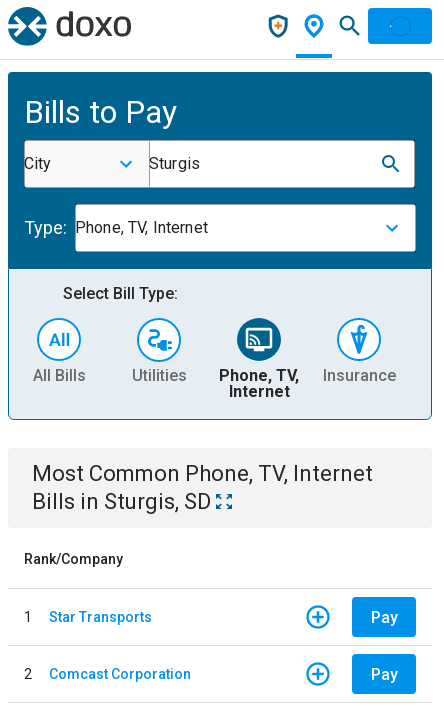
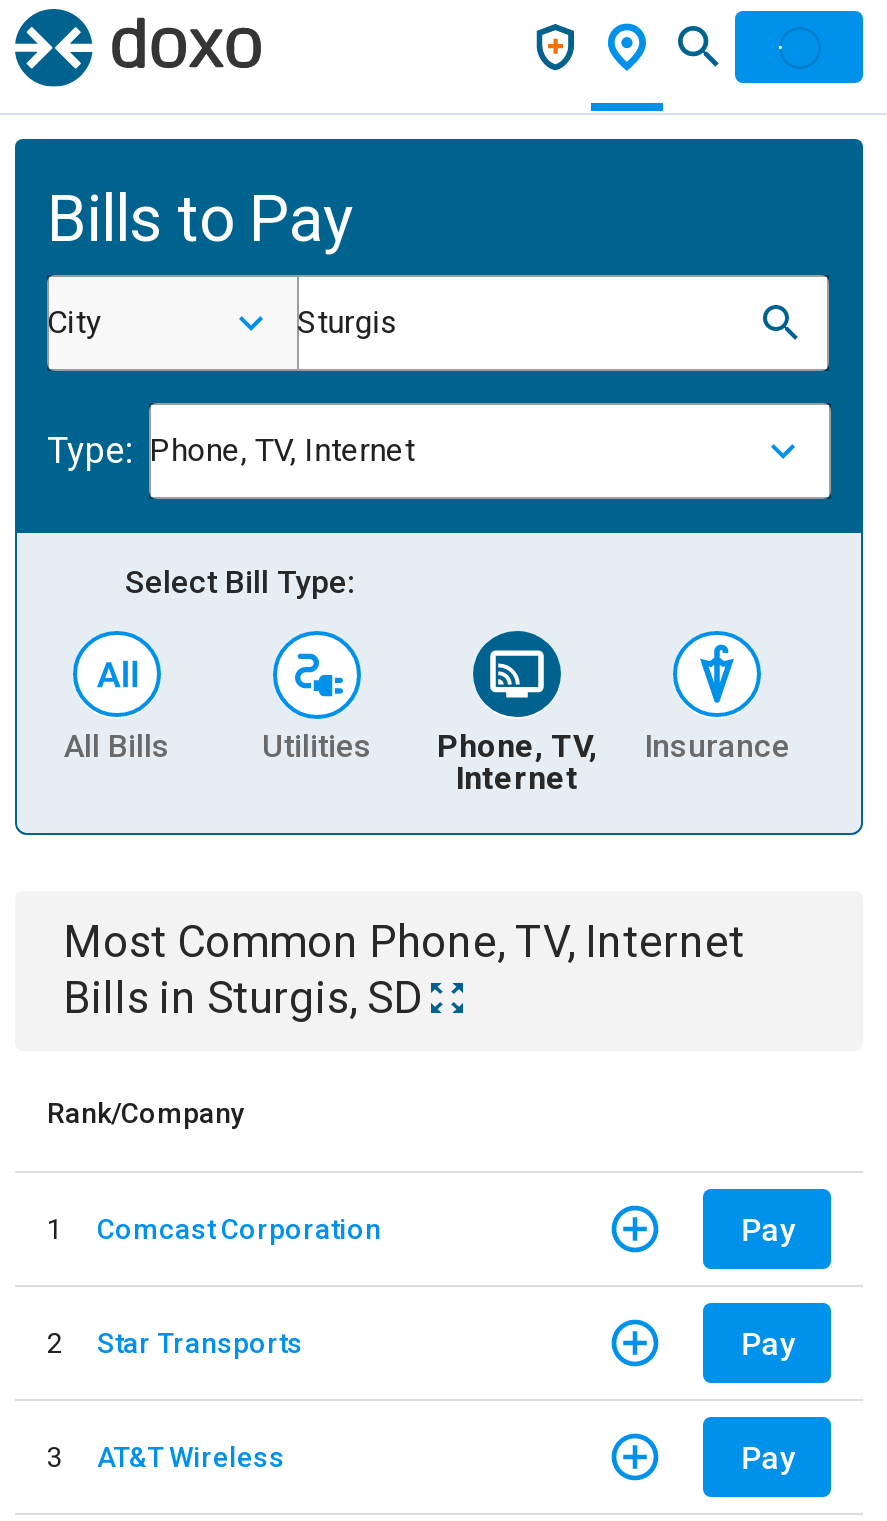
+ Pay

moved up: 2 | Comcast Corporation

+ 3
+ AT&T Wireless
